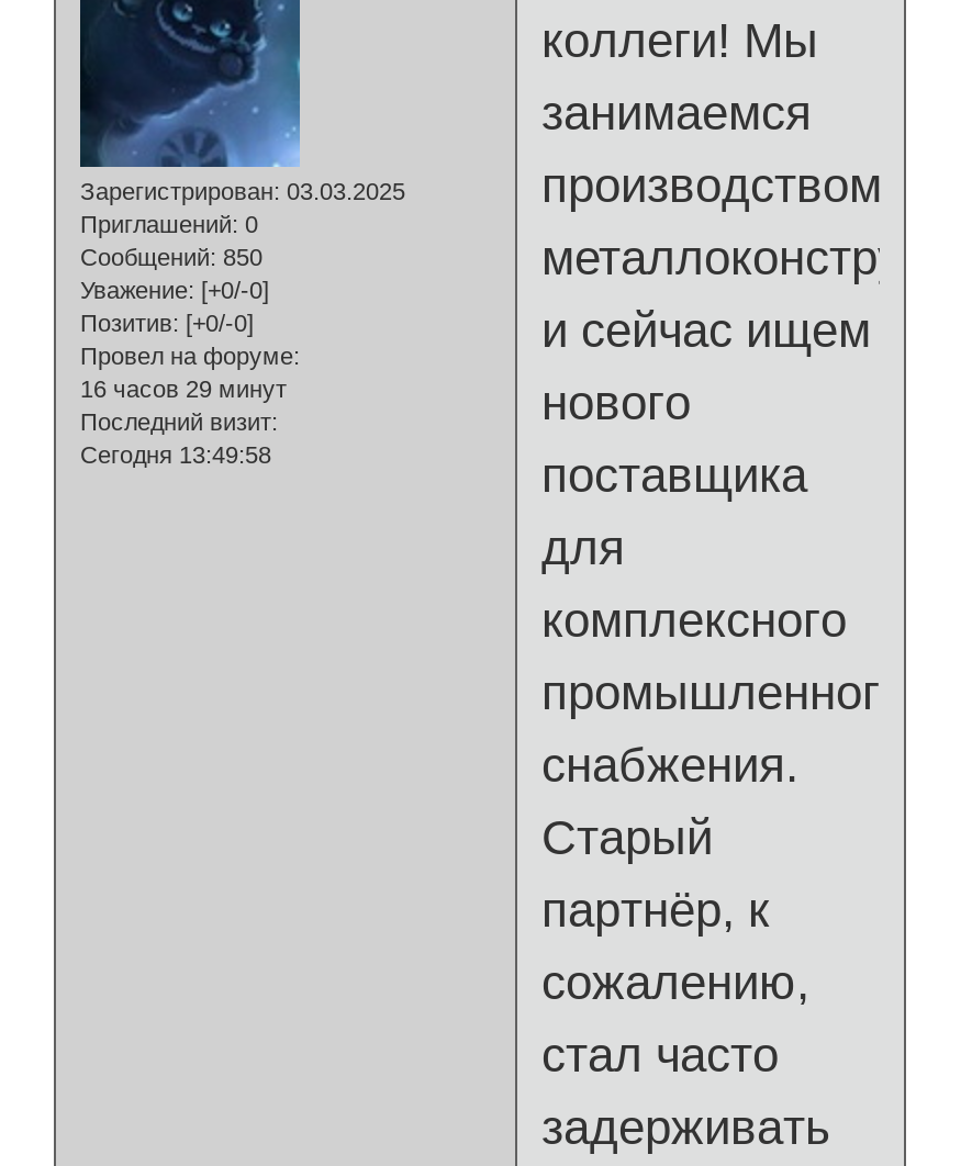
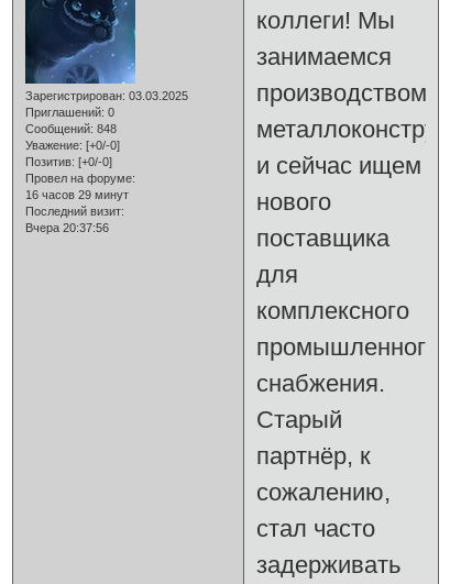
- Сообщений: 850
+ Сообщений: 848

- Сегодня 13:49:58
+ Вчера 20:37:56
